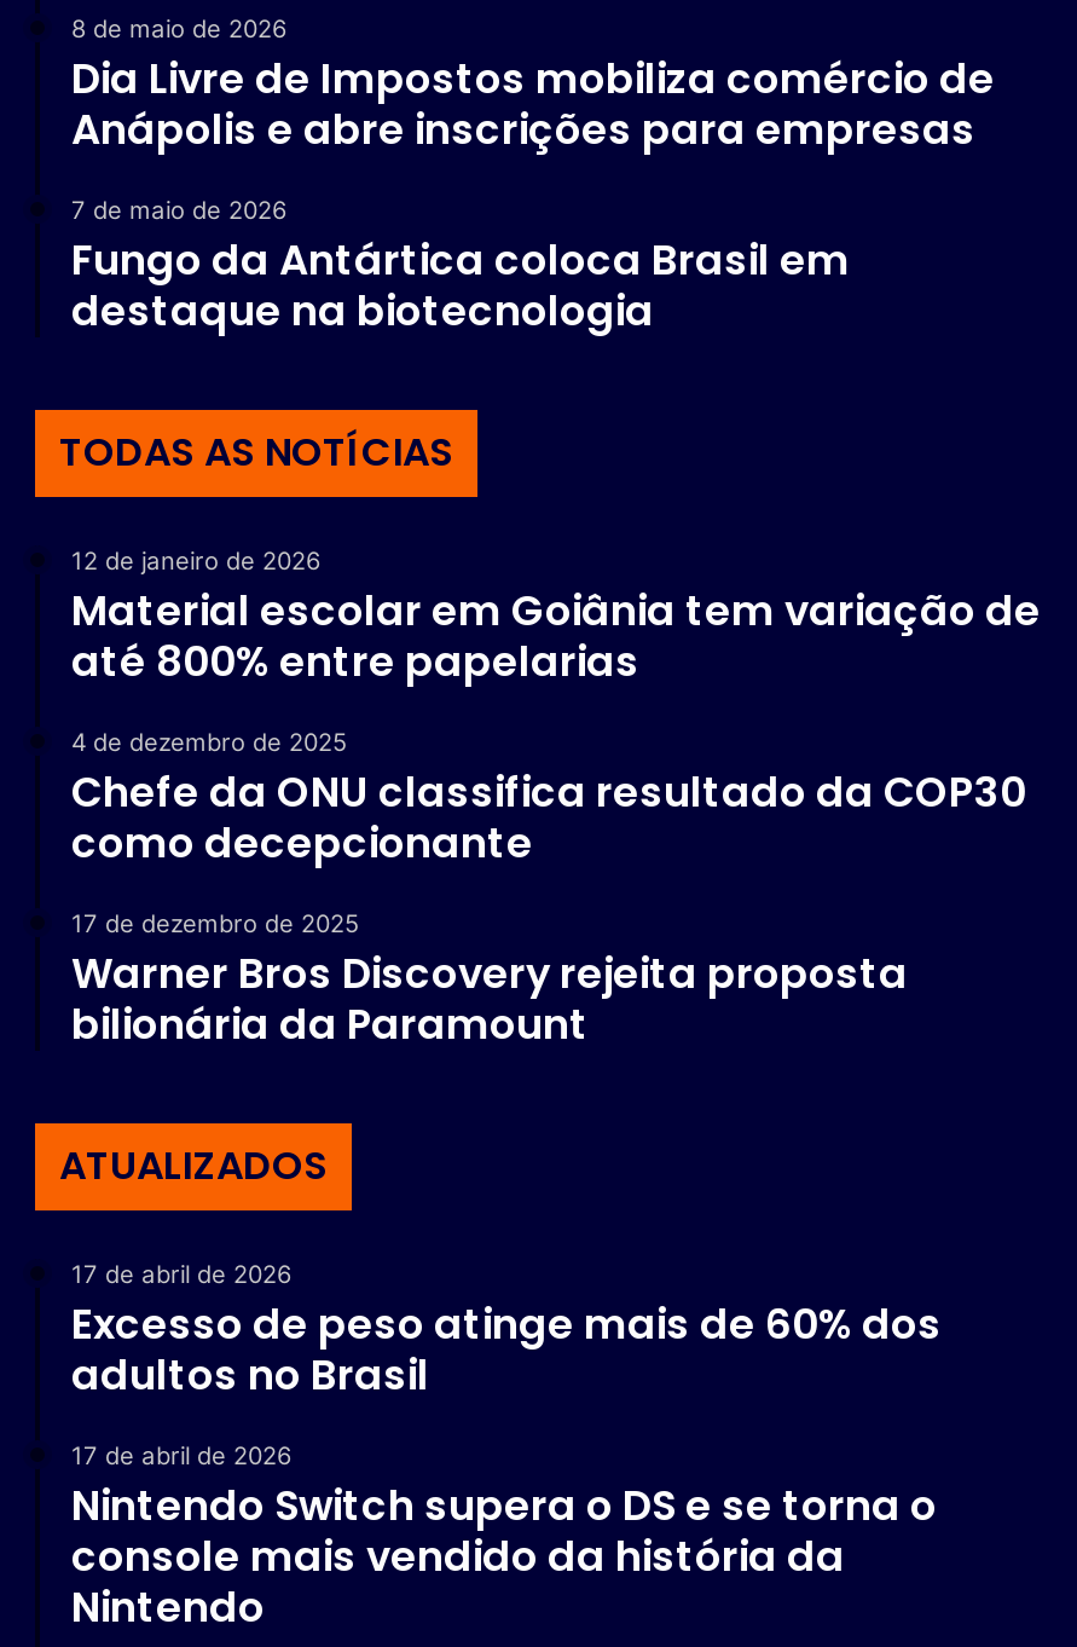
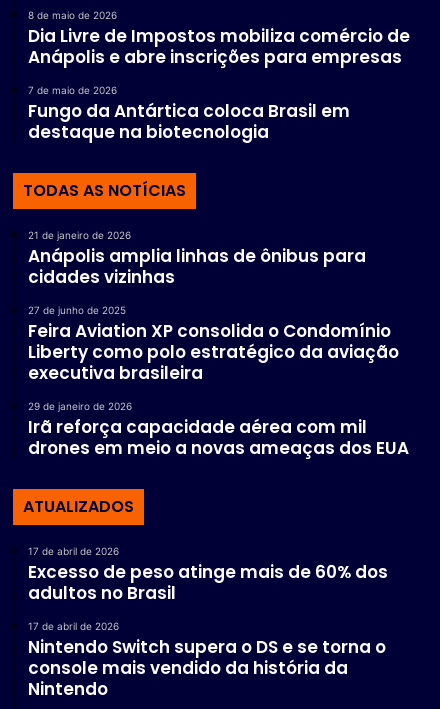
- 12 de janeiro de 2026
- Material escolar em Goiânia tem variação de
- até 800% entre papelarias
+ 21 de janeiro de 2026
+ Anápolis amplia linhas de ônibus para
+ cidades vizinhas

- 4 de dezembro de 2025
- Chefe da ONU classifica resultado da COP30
- como decepcionante
+ 27 de junho de 2025
+ Feira Aviation XP consolida o Condomínio
+ Liberty como polo estratégico da aviação
+ executiva brasileira

- 17 de dezembro de 2025
- Warner Bros Discovery rejeita proposta
- bilionária da Paramount
+ 29 de janeiro de 2026
+ Irã reforça capacidade aérea com mil
+ drones em meio a novas ameaças dos EUA
